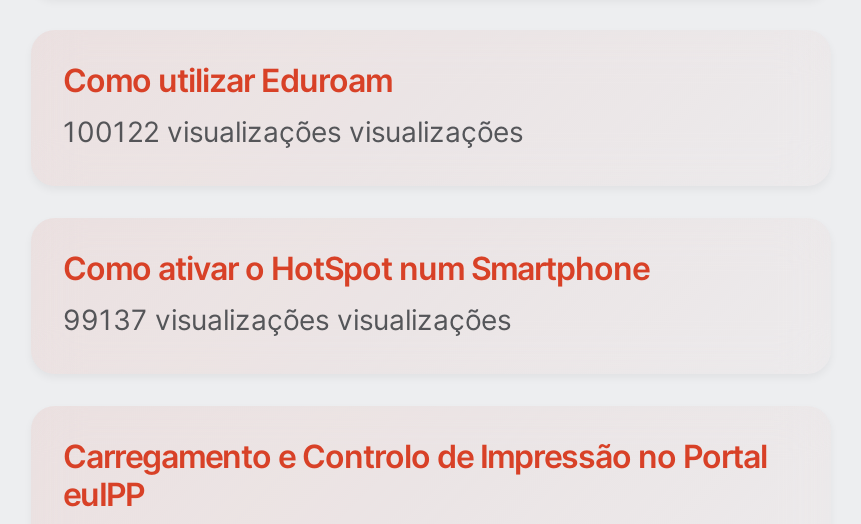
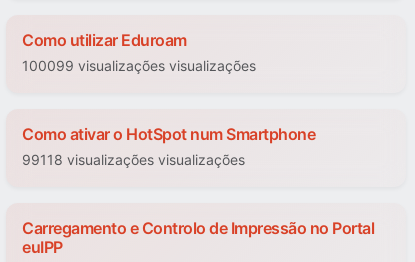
- 100122 visualizações visualizações
+ 100099 visualizações visualizações

- 99137 visualizações visualizações
+ 99118 visualizações visualizações
